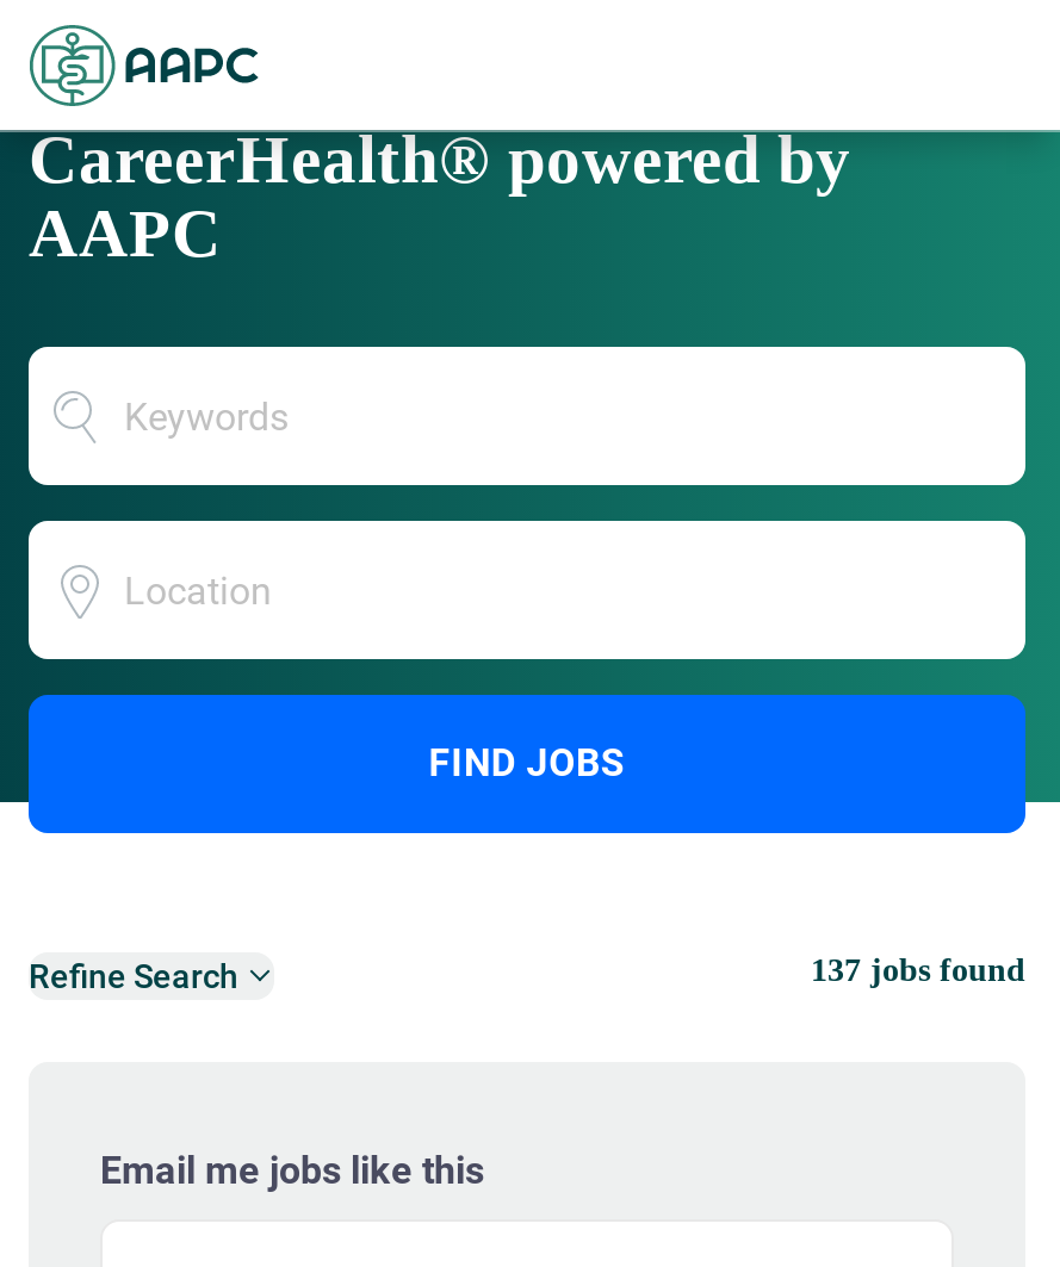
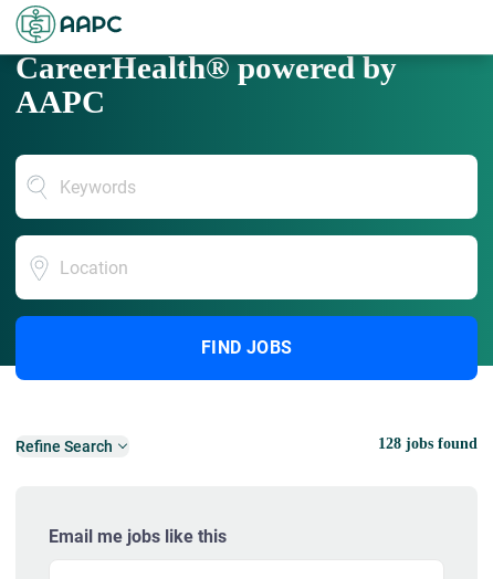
- 137 jobs found
+ 128 jobs found
